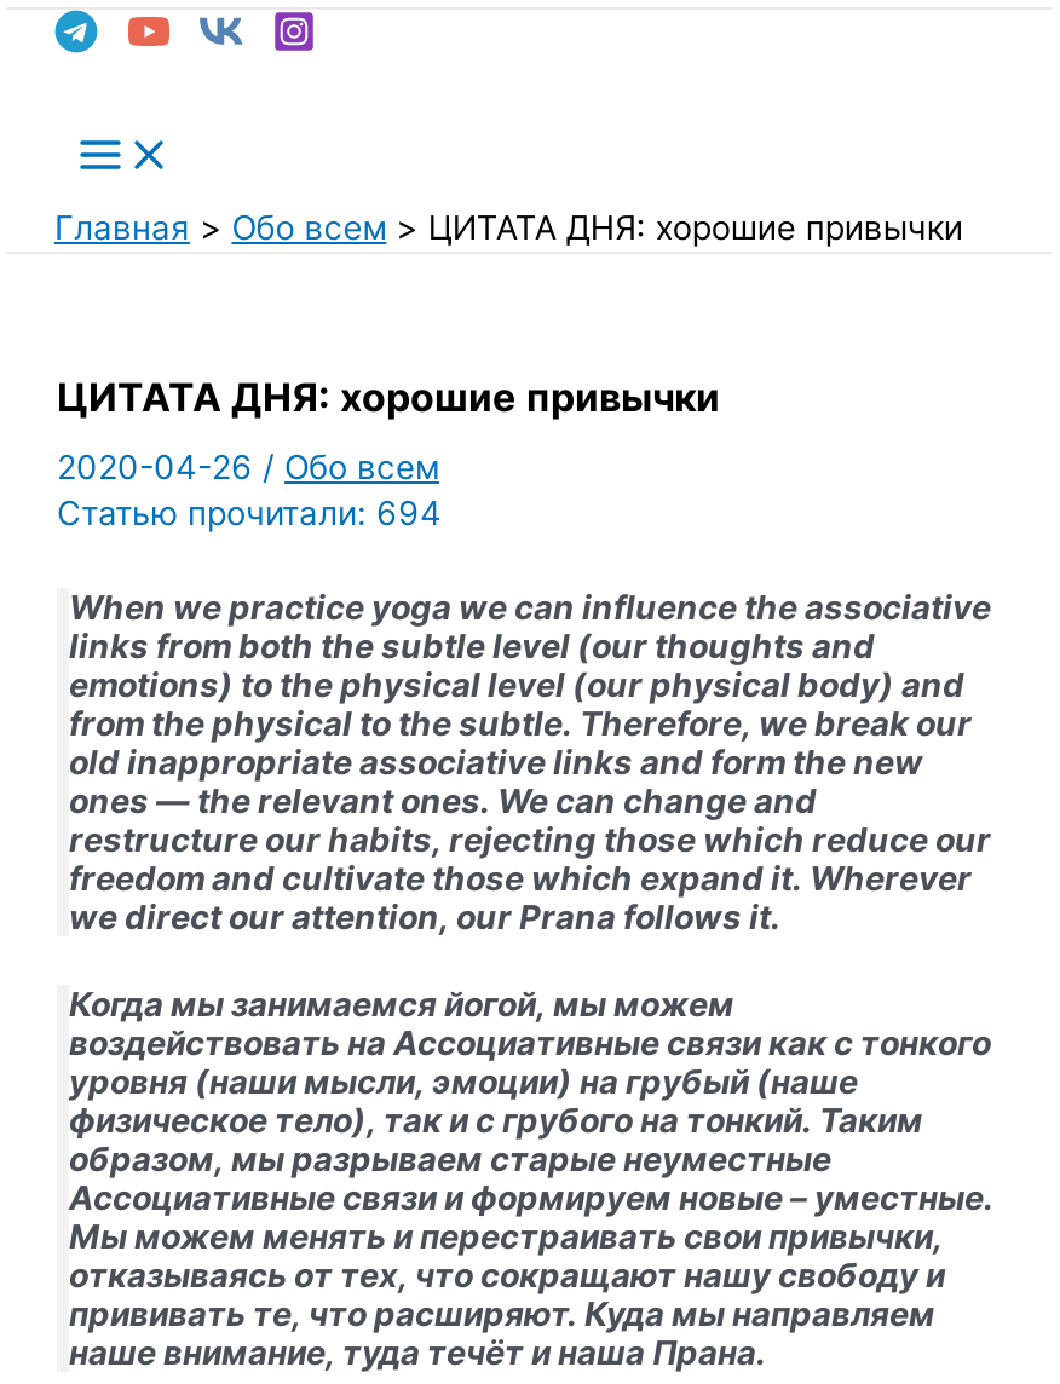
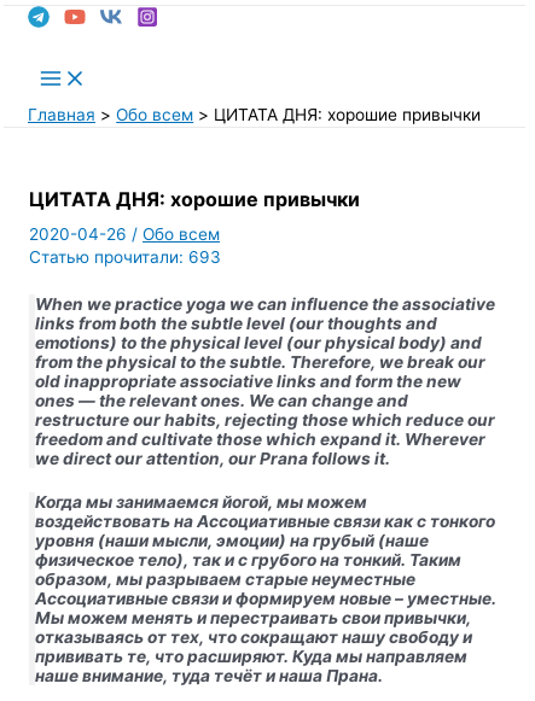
- Статью прочитали: 694
+ Статью прочитали: 693
